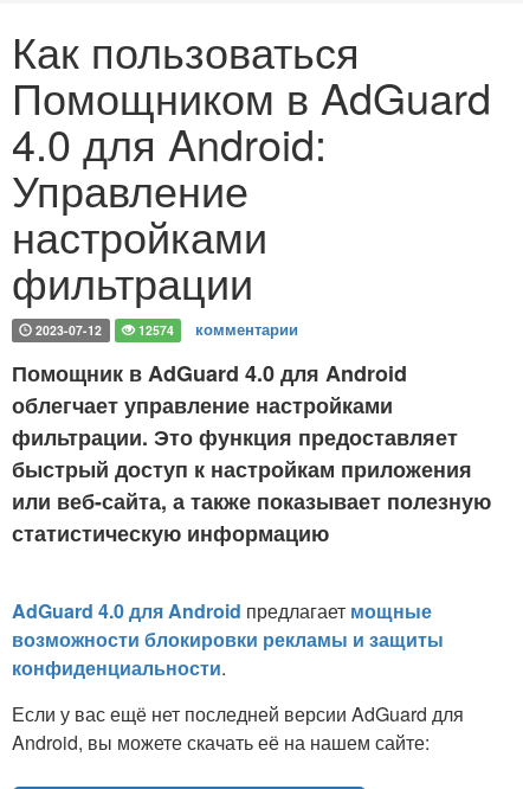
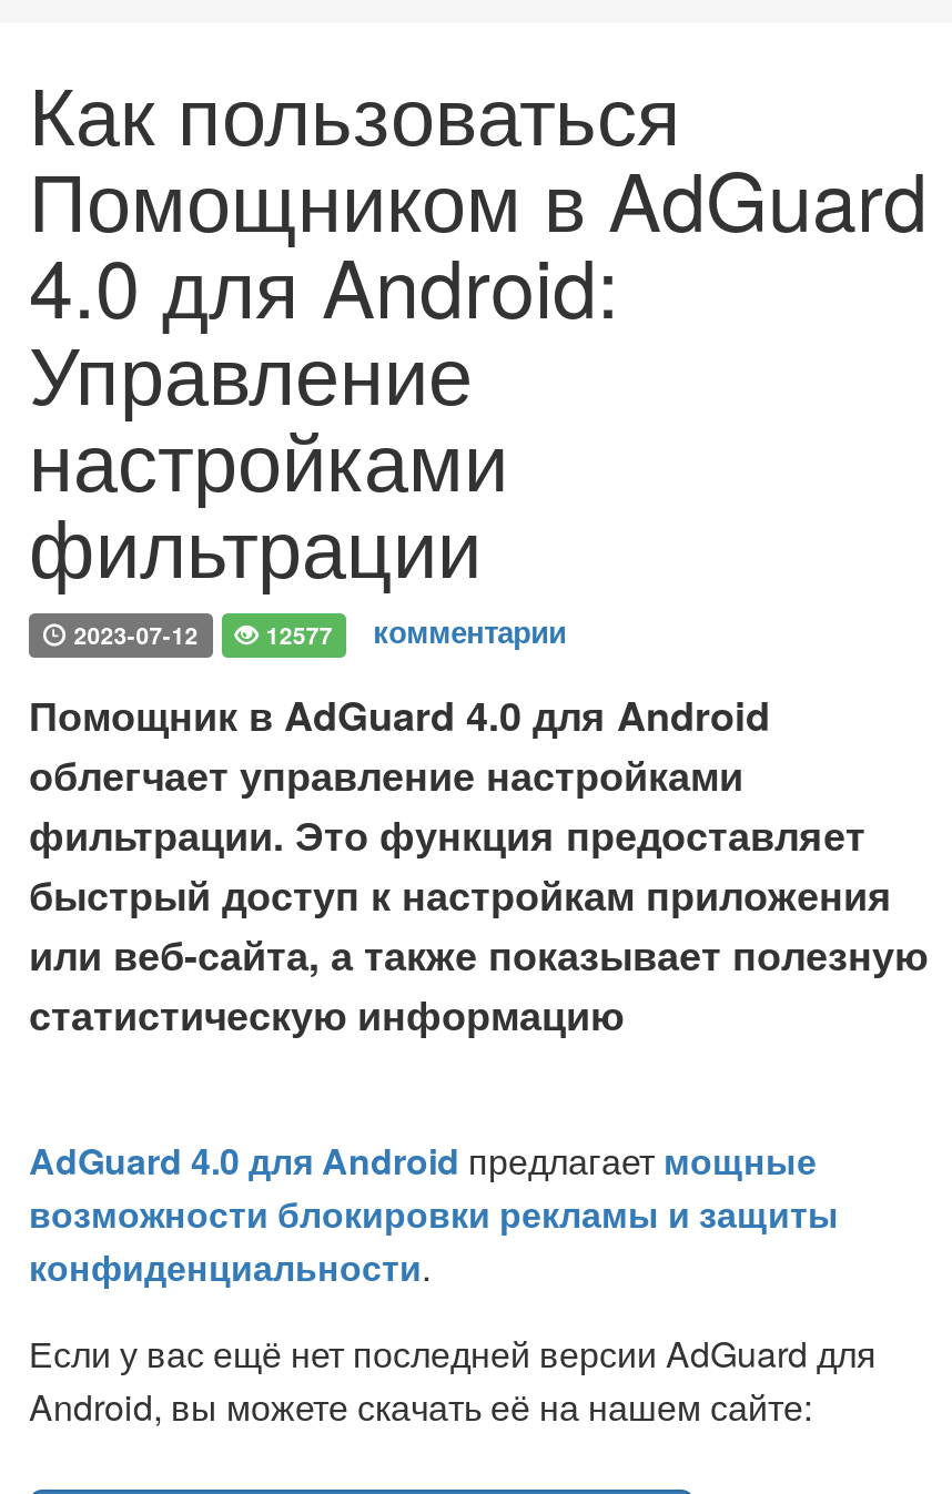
- 2023-07-12 12574 комментарии
+ 2023-07-12 12577 комментарии
